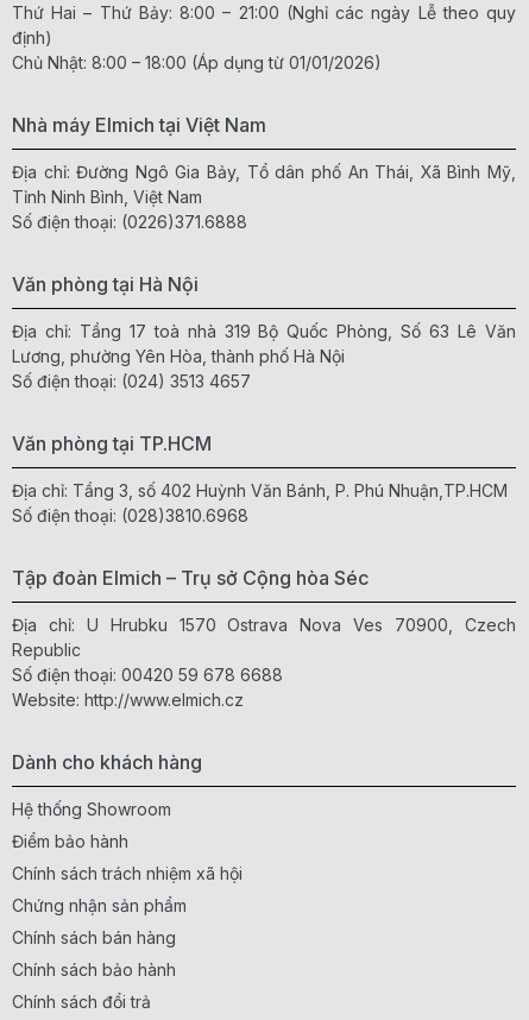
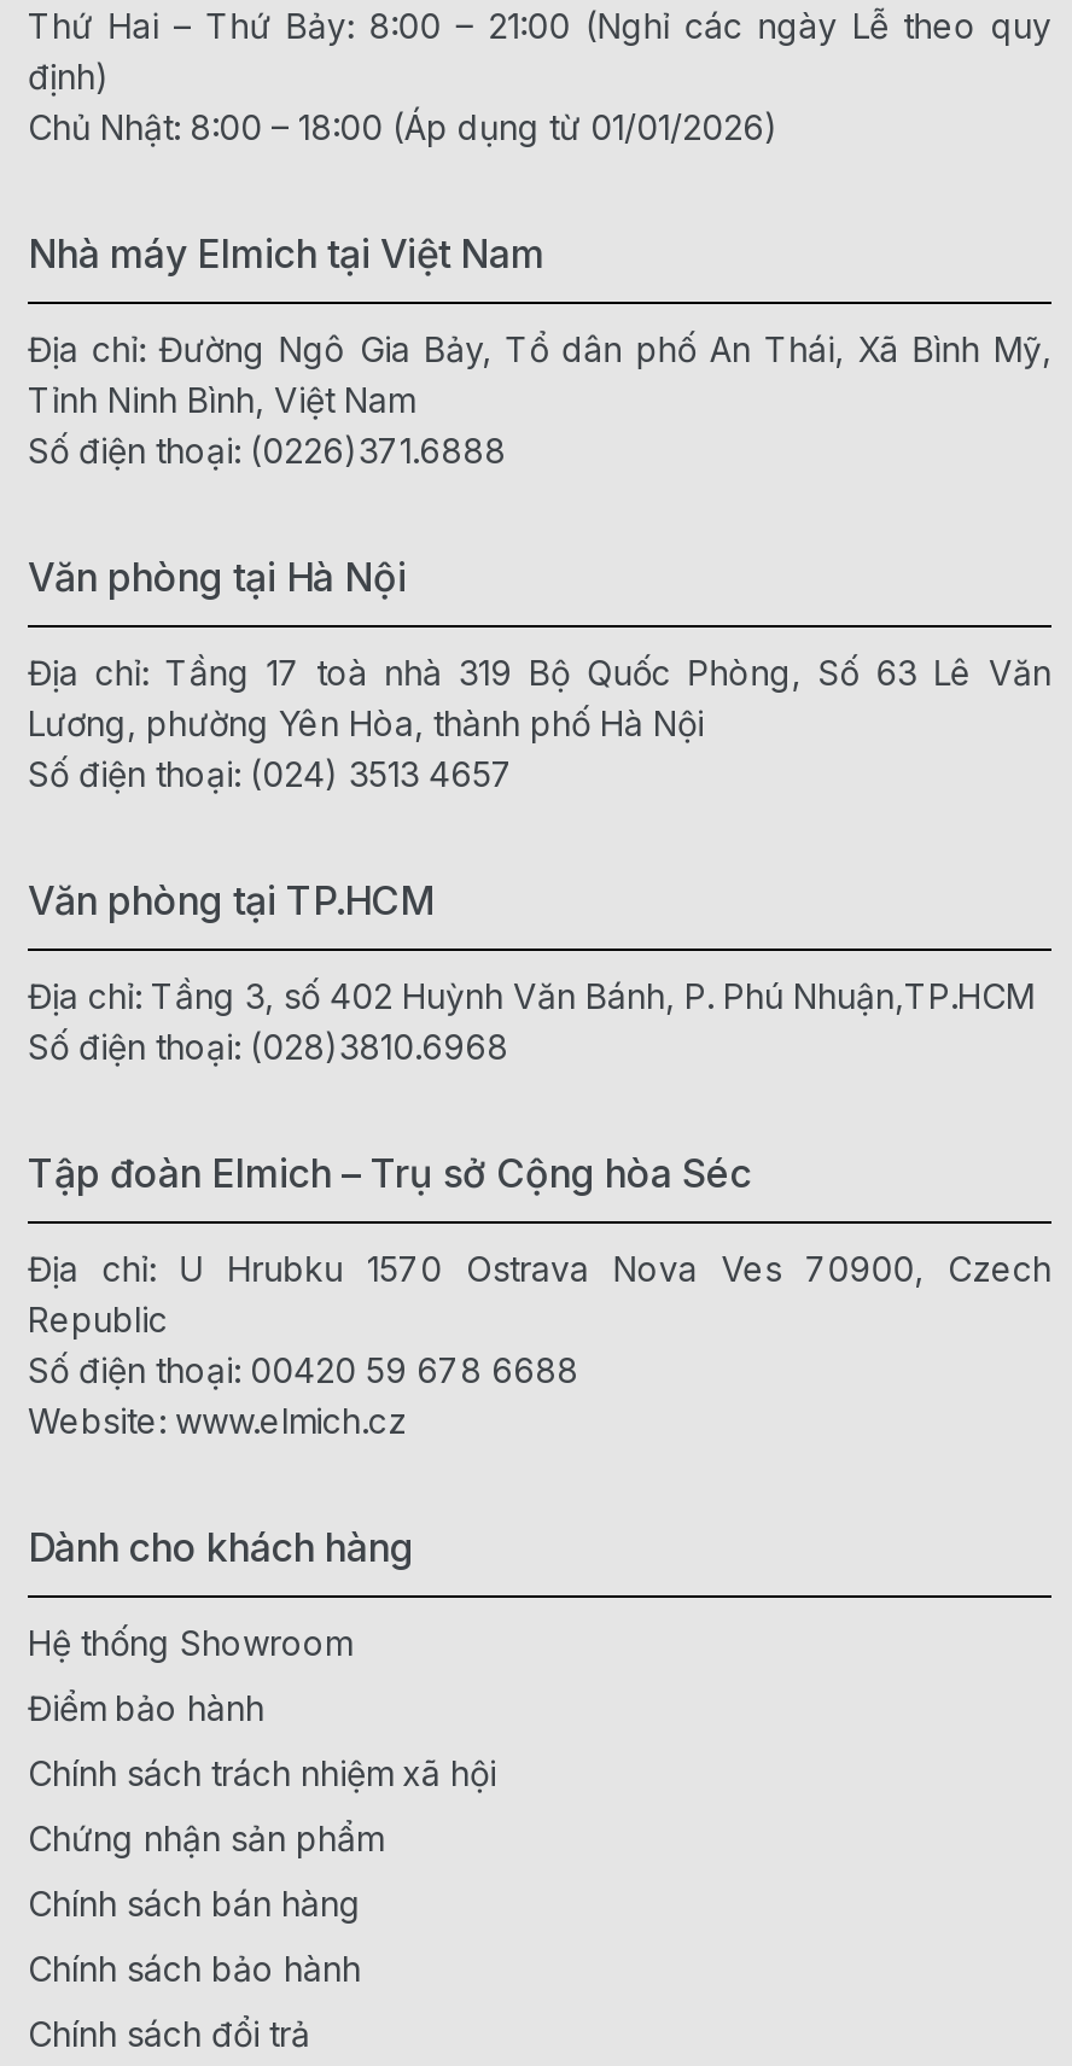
- Website: http://www.elmich.cz
+ Website: www.elmich.cz
